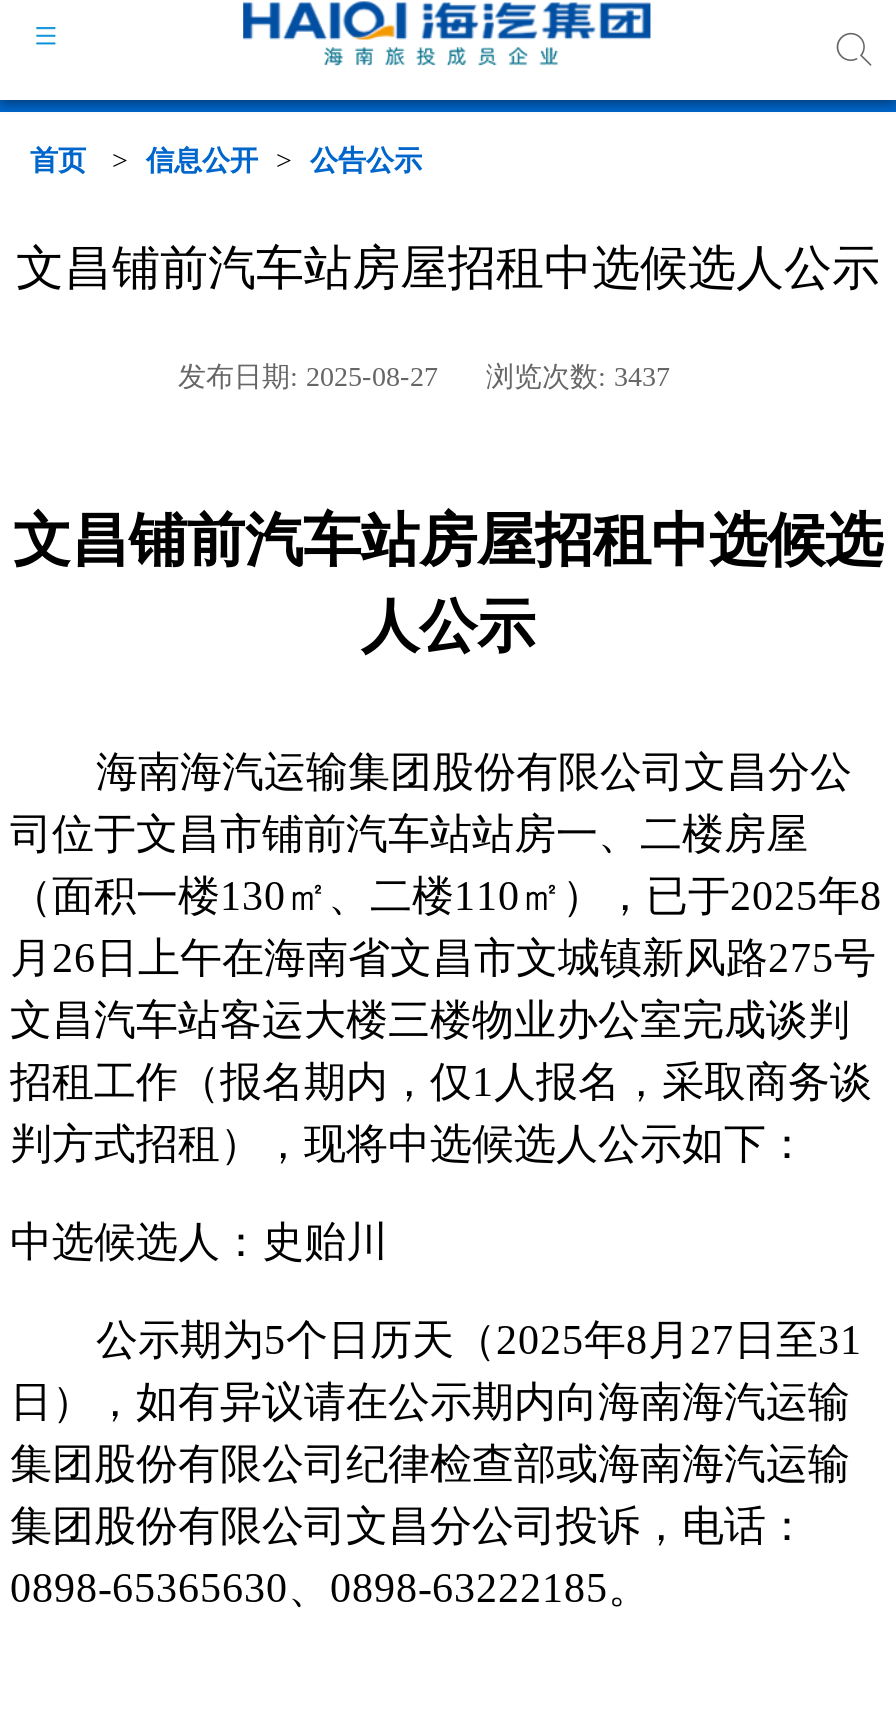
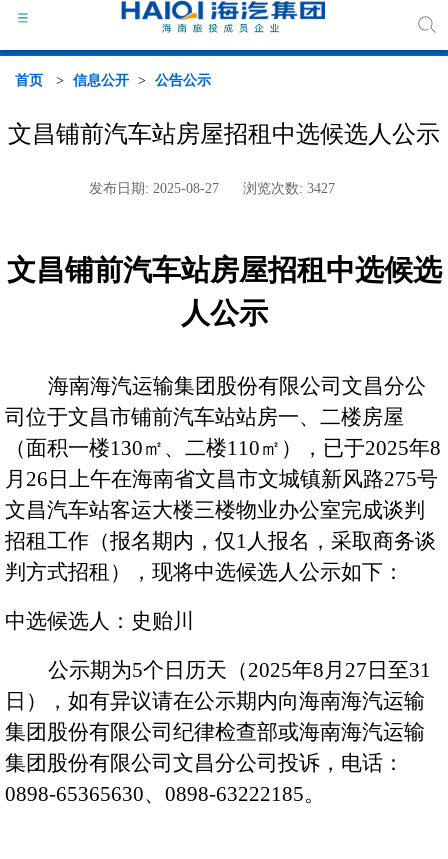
- 发布日期: 2025-08-27 浏览次数: 3437
+ 发布日期: 2025-08-27 浏览次数: 3427
